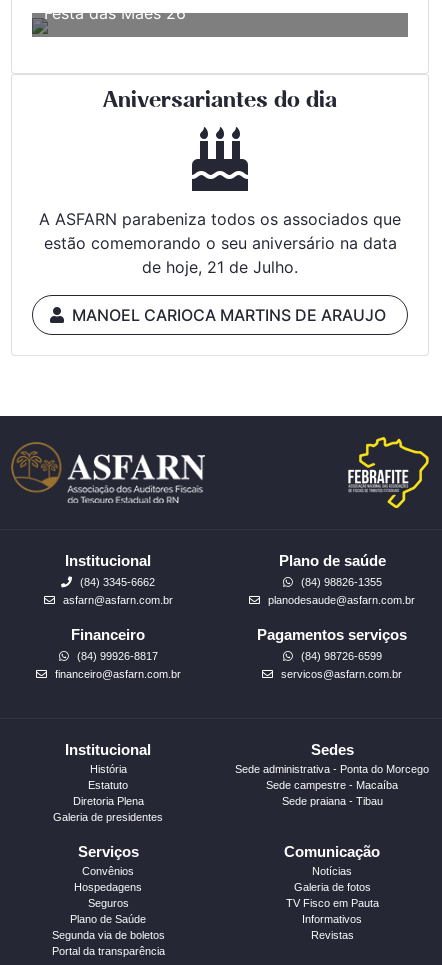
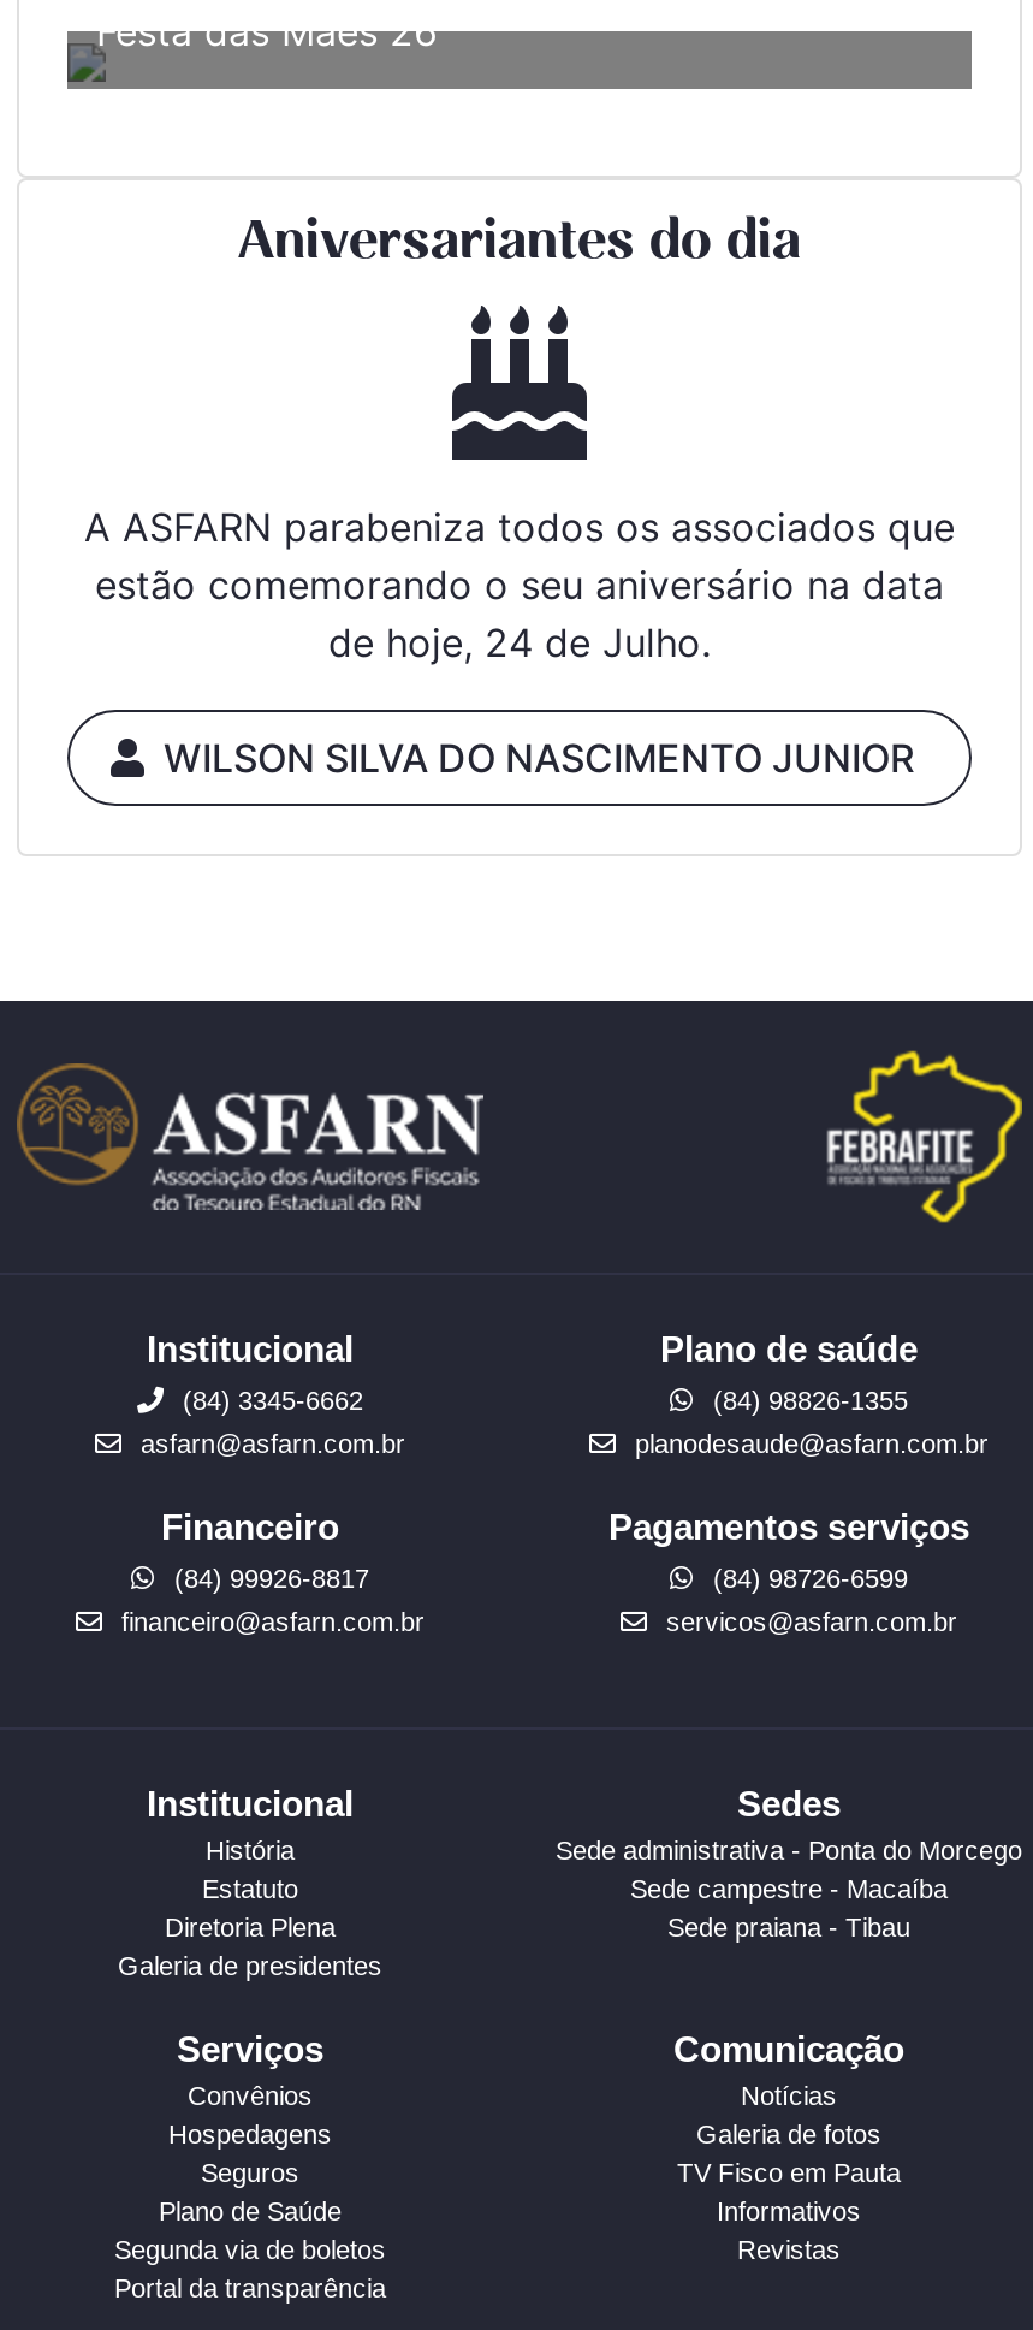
- de hoje, 21 de Julho.
+ de hoje, 24 de Julho.

- MANOEL CARIOCA MARTINS DE ARAUJO
+ WILSON SILVA DO NASCIMENTO JUNIOR
